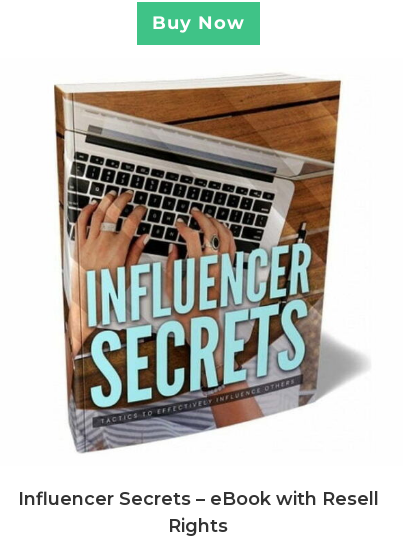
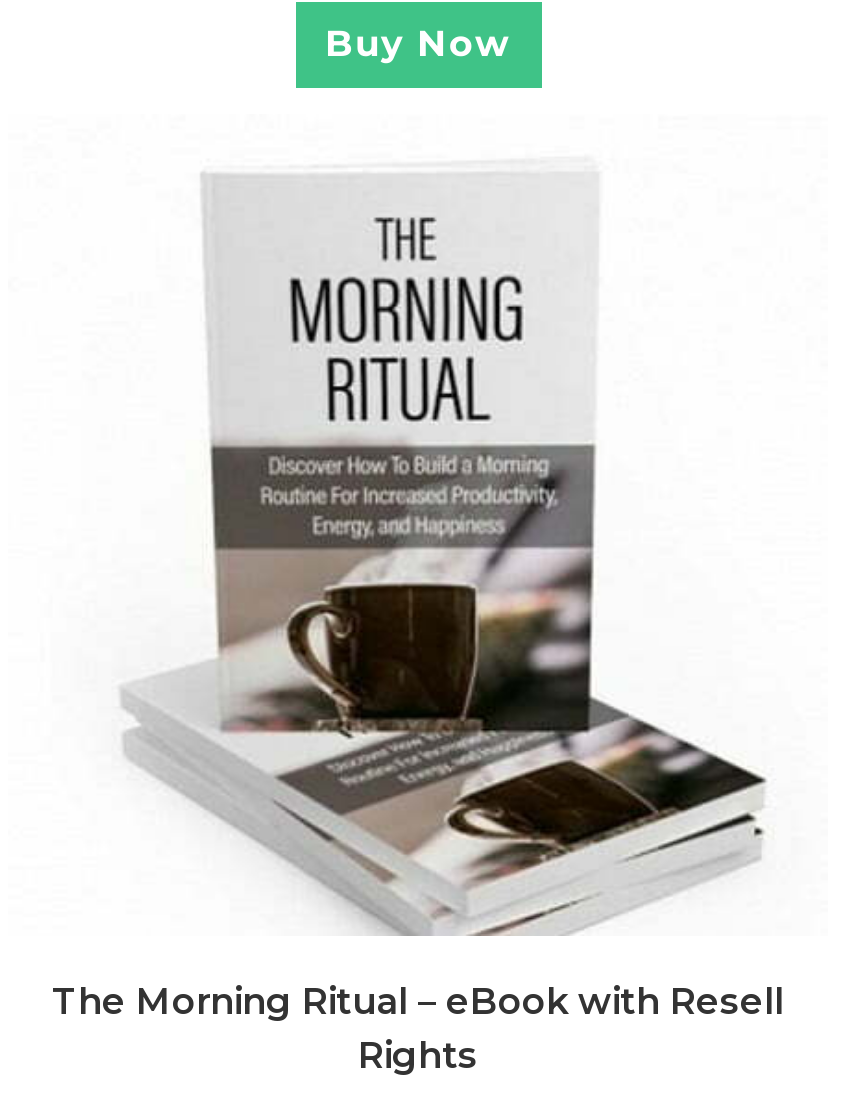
- [image]
- Influencer Secrets – eBook with Resell
+ [image]
+ The Morning Ritual – eBook with Resell
